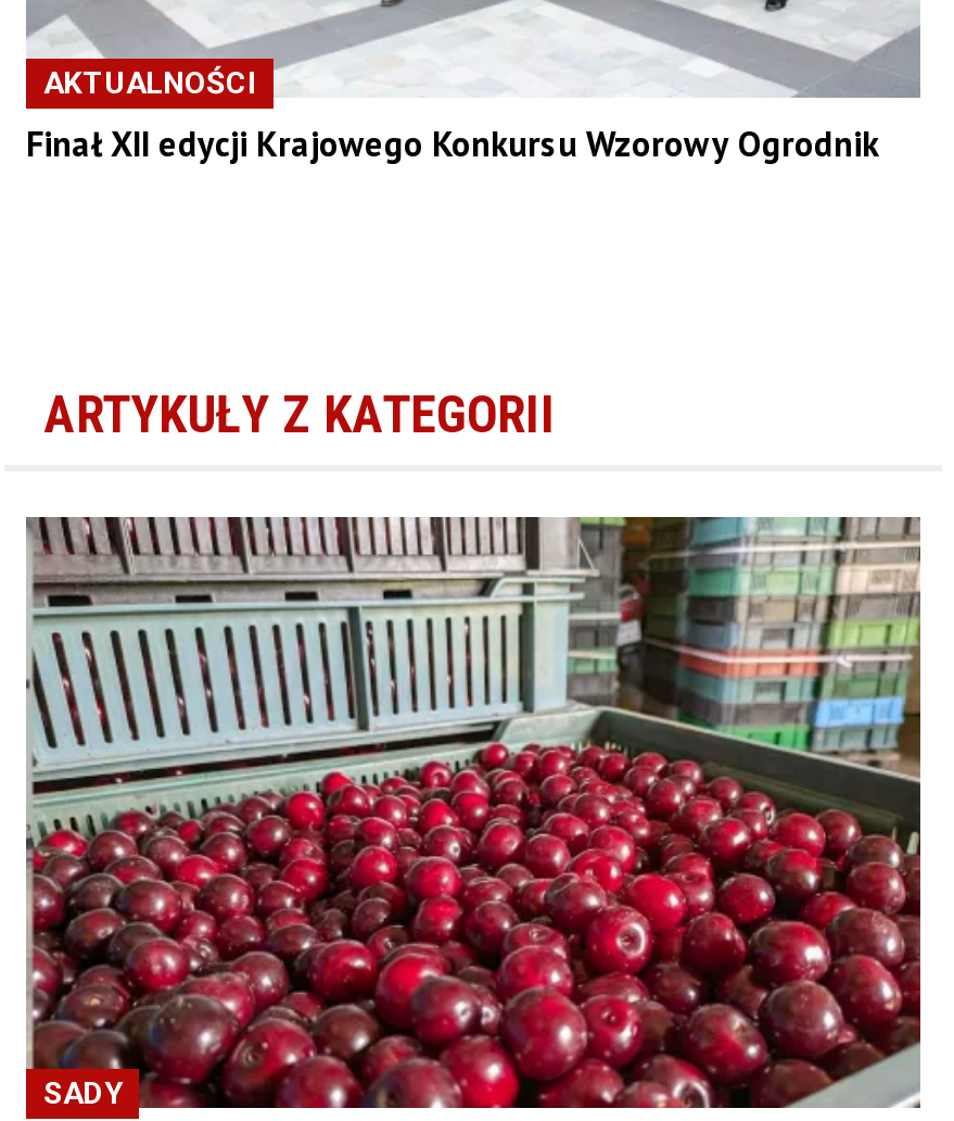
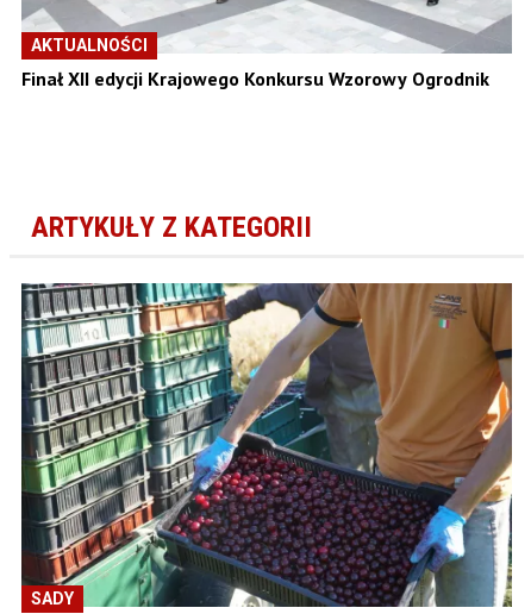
- [image]
+ [image]
